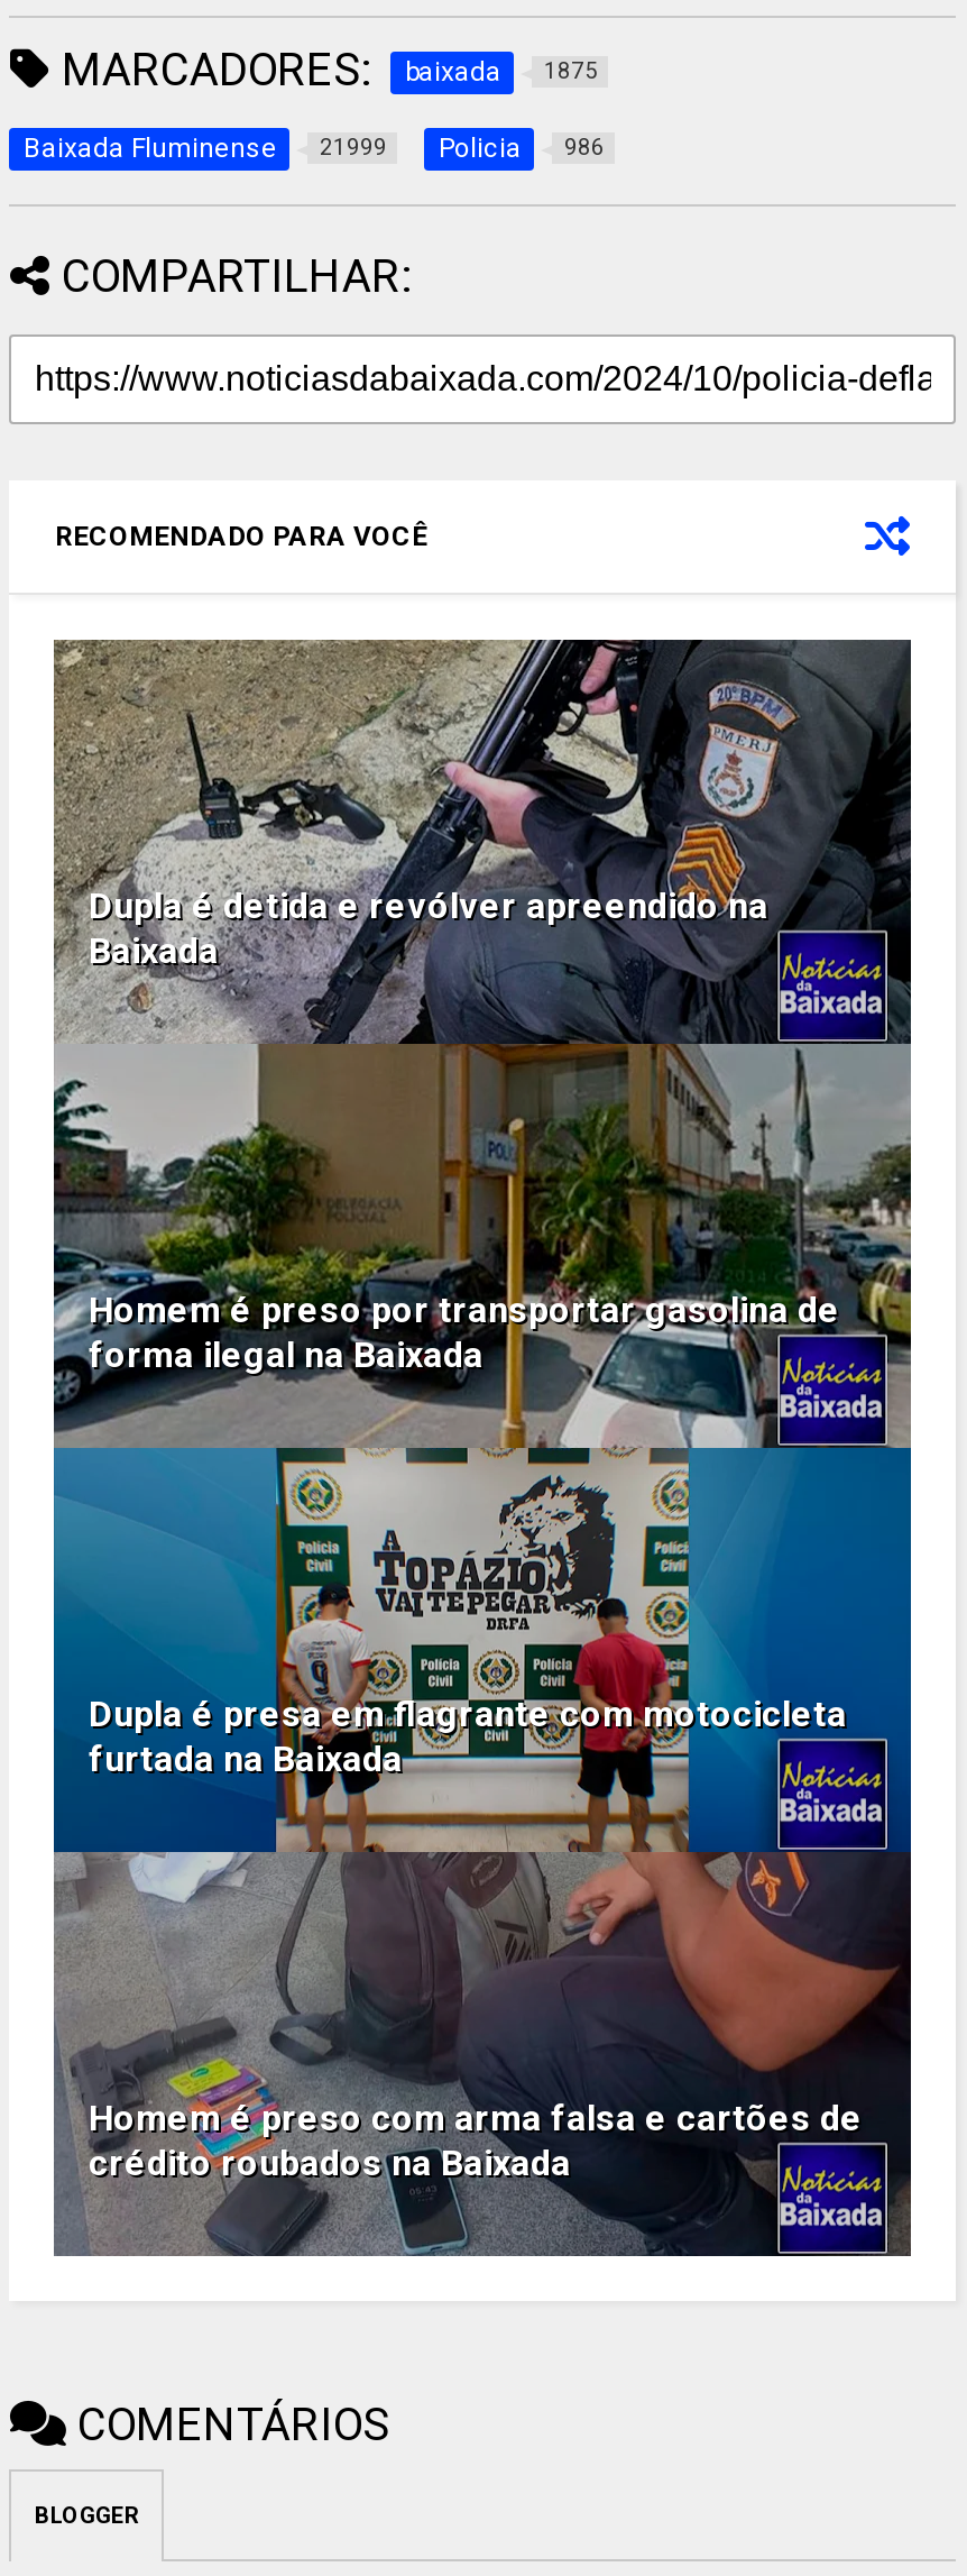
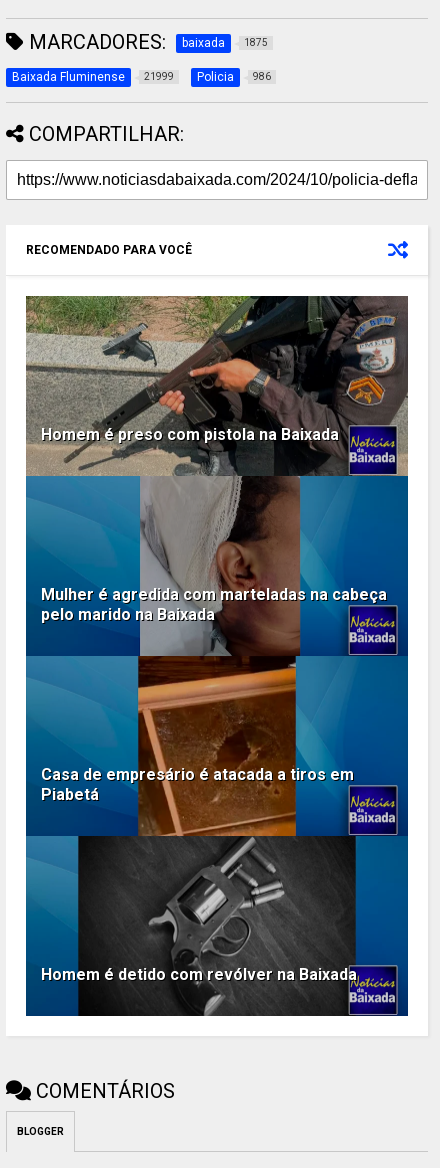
- [image]
- Dupla é detida e revólver apreendido na
- Baixada
+ [image]
+ Homem é preso com pistola na Baixada

- Homem é preso por transportar gasolina de
- forma ilegal na Baixada
+ Mulher é agredida com marteladas na cabeça
+ pelo marido na Baixada

- [image]
- Dupla é presa em flagrante com motocicleta
- furtada na Baixada
+ [image]
+ Casa de empresário é atacada a tiros em
+ Piabetá

- Homem é preso com arma falsa e cartões de
- crédito roubados na Baixada
+ Homem é detido com revólver na Baixada
